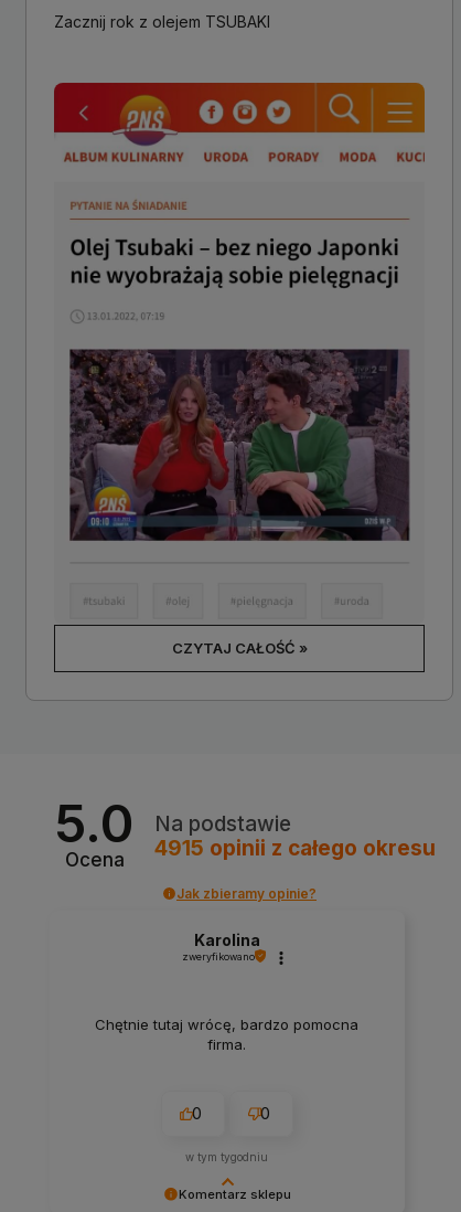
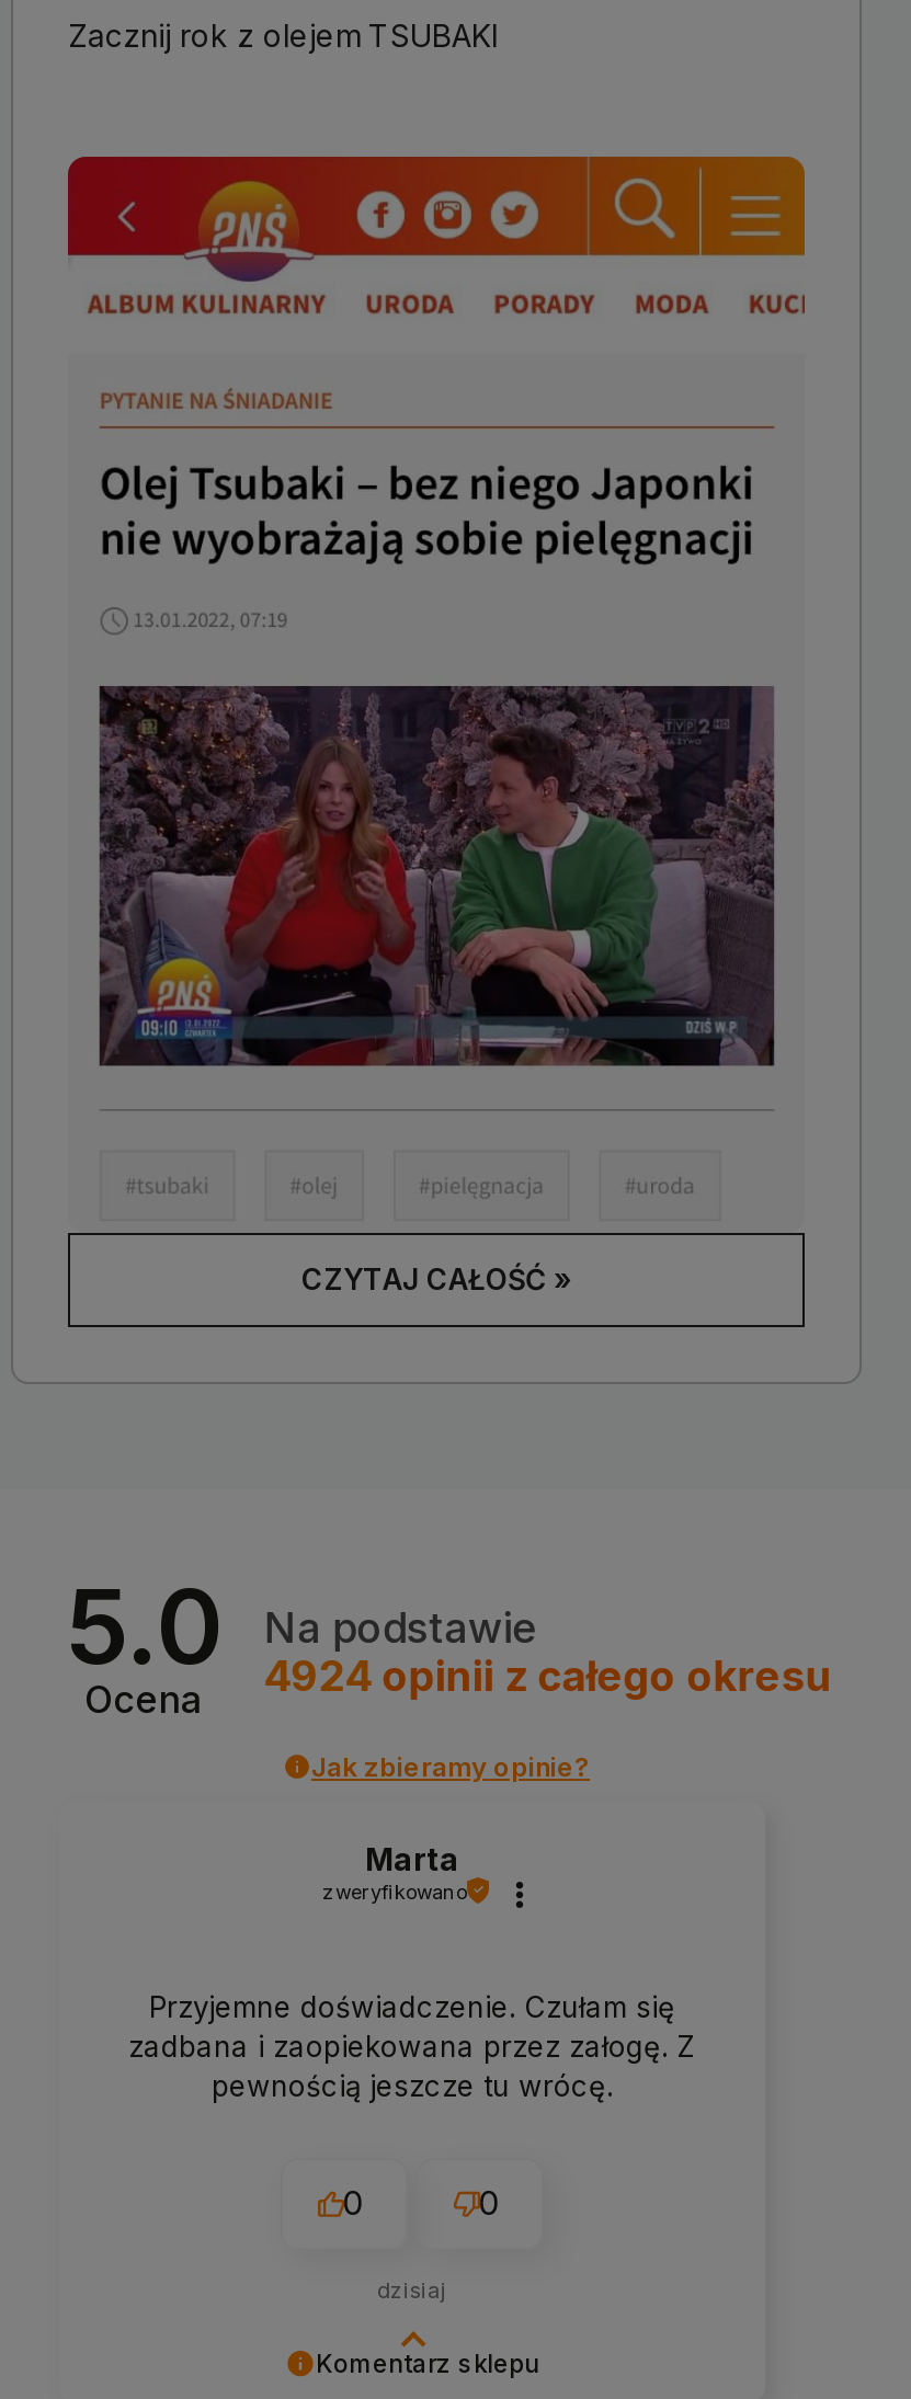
- 4915 opinii z całego okresu
+ 4924 opinii z całego okresu

- Karolina
+ Marta

- Chętnie tutaj wrócę, bardzo pomocna
- firma.
+ Przyjemne doświadczenie. Czułam się
+ zadbana i zaopiekowana przez załogę. Z
+ pewnością jeszcze tu wrócę.

- w tym tygodniu
+ dzisiaj
